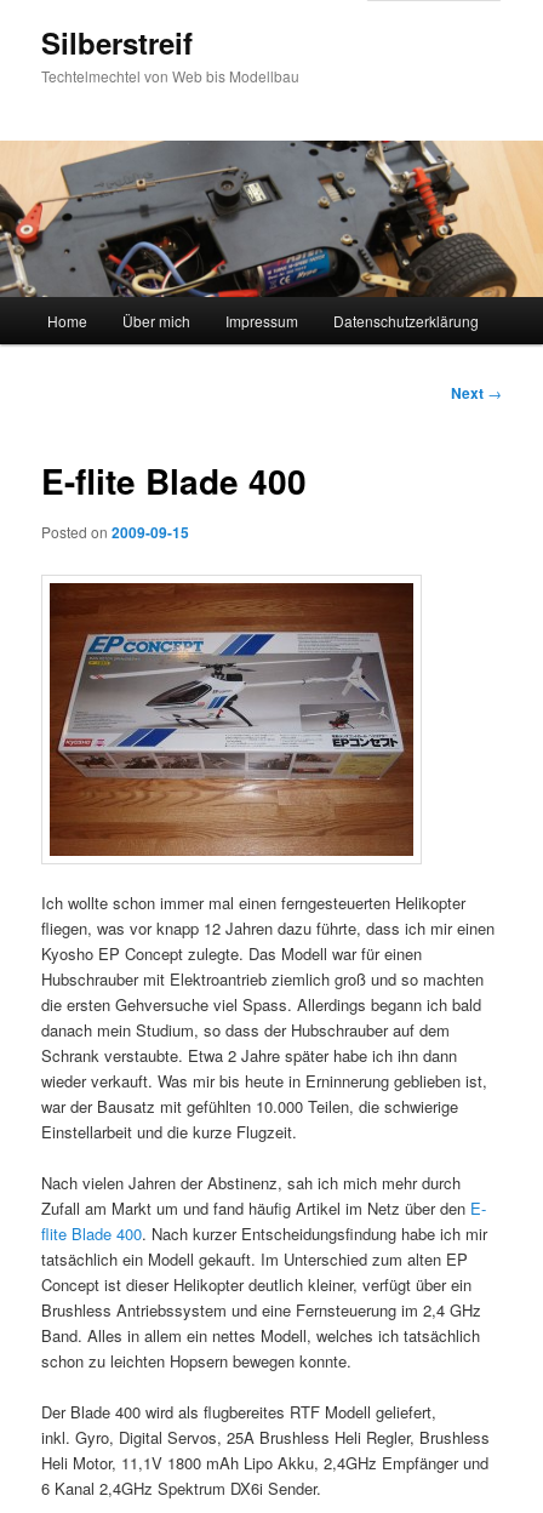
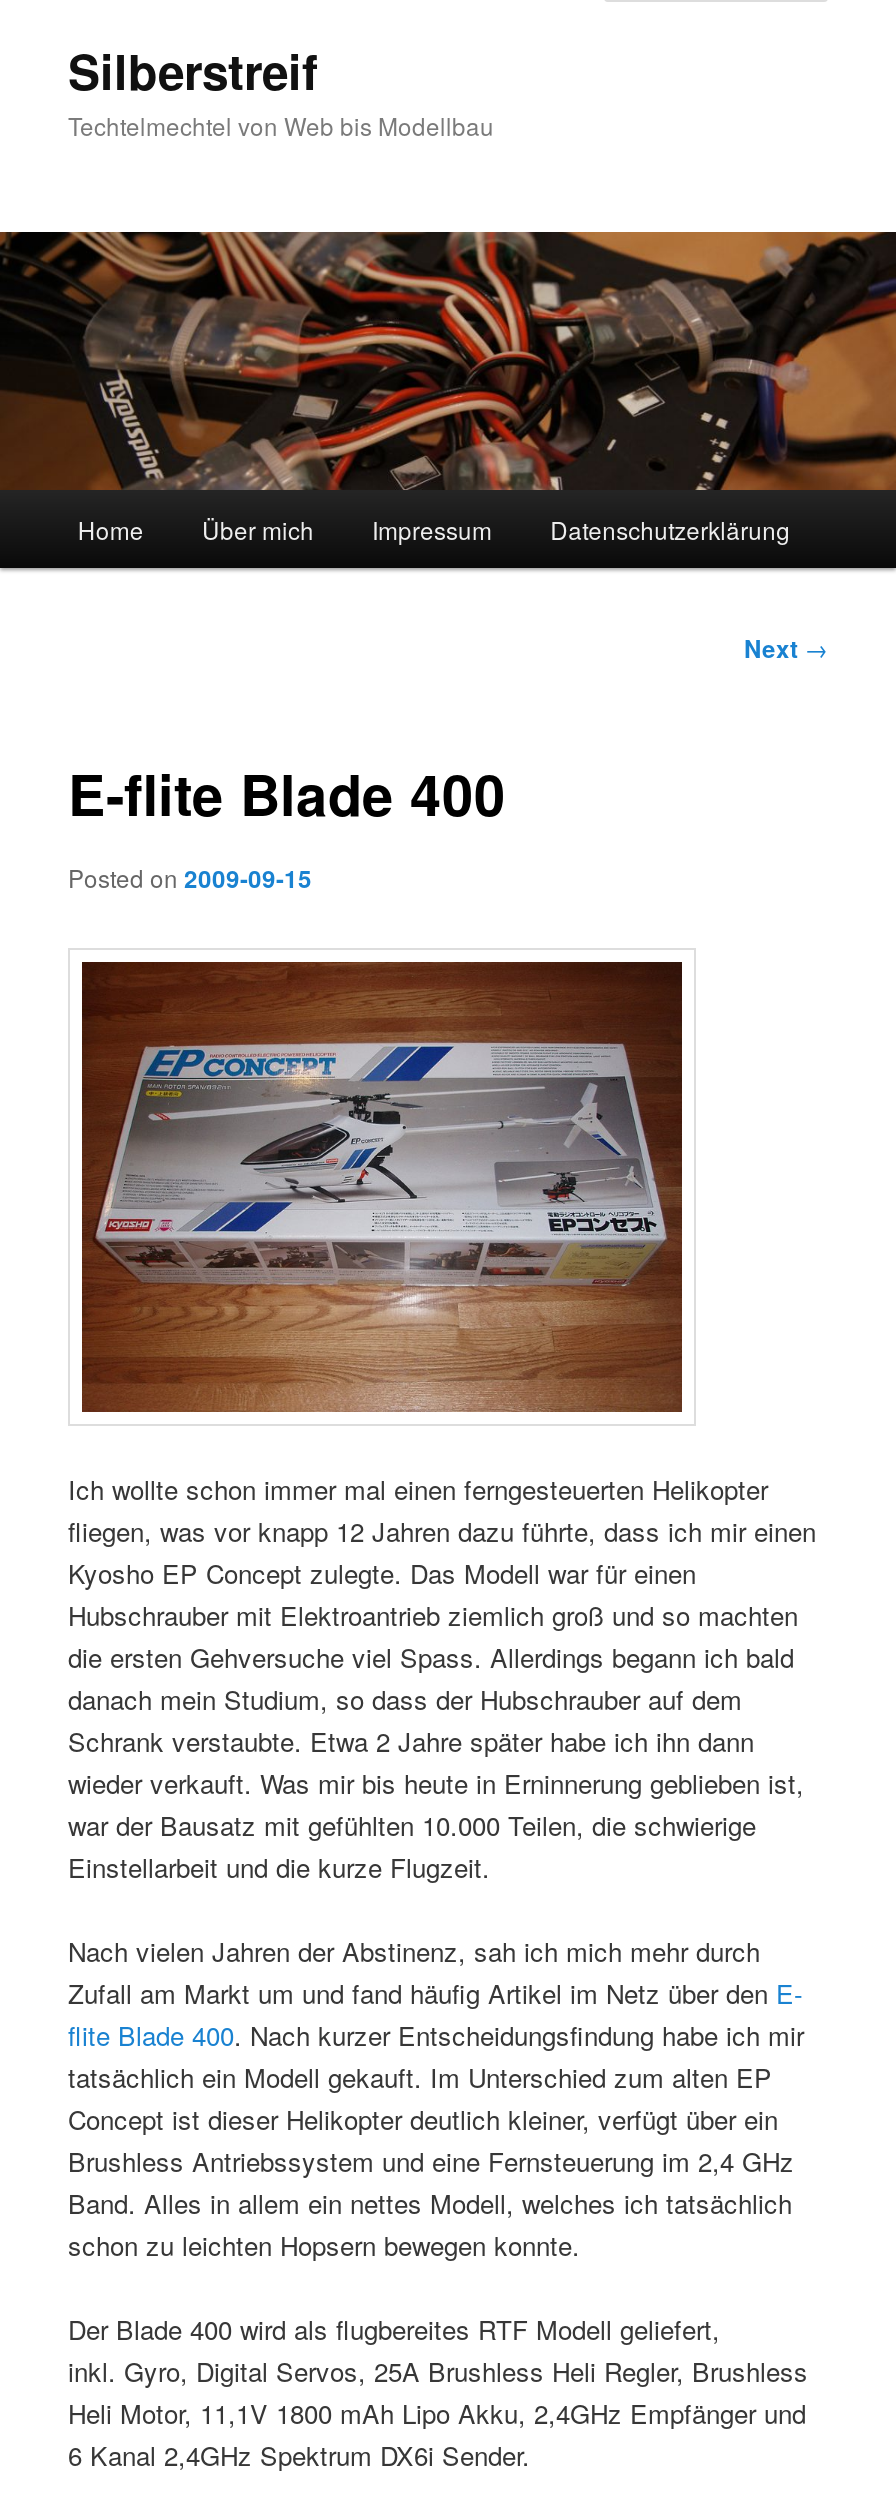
- [image]
+ [image]
